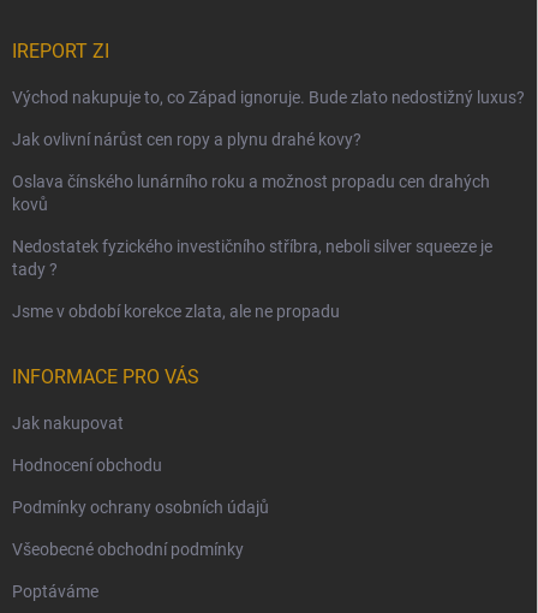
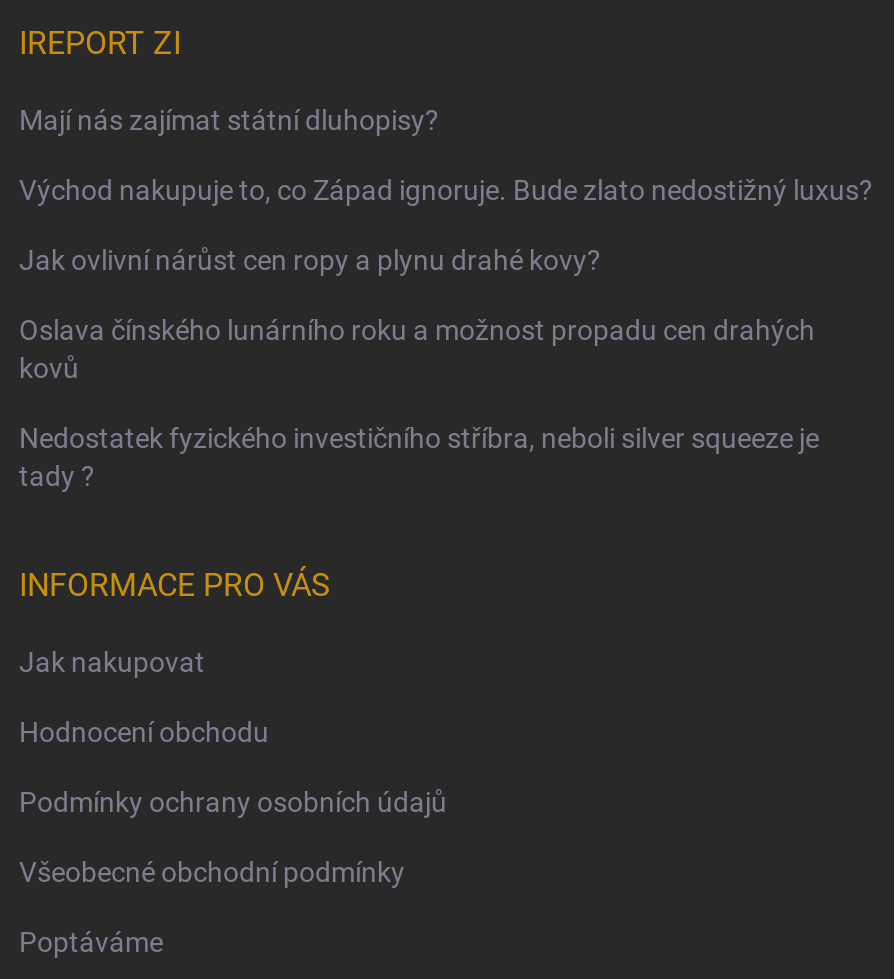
+ Mají nás zajímat státní dluhopisy?

moved down: Východ nakupuje to, co Západ ignoruje. Bude zlato nedostižný luxus? | Jak ovlivní nárůst cen ropy a plynu drahé kovy? | Oslava čínského lunárního roku a možnost propadu cen drahých | kovů | Nedostatek fyzického investičního stříbra, neboli silver squeeze je | tady ?

- Jsme v období korekce zlata, ale ne propadu
